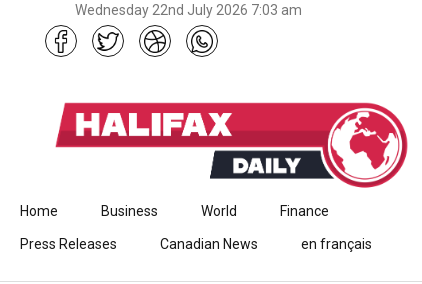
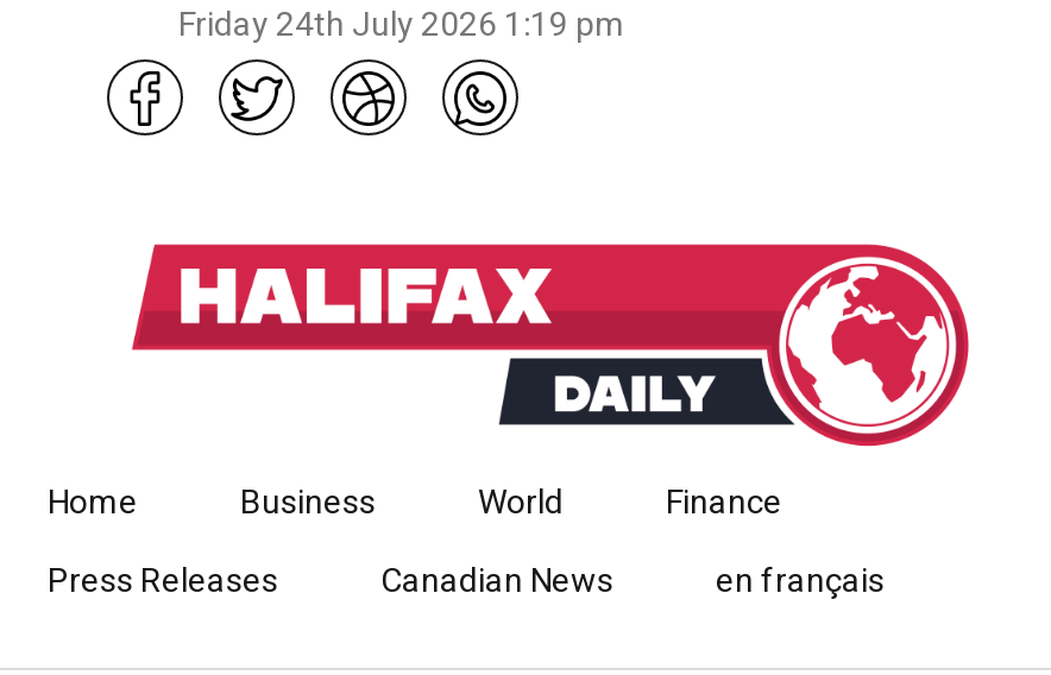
- Wednesday 22nd July 2026 7:03 am
+ Friday 24th July 2026 1:19 pm
